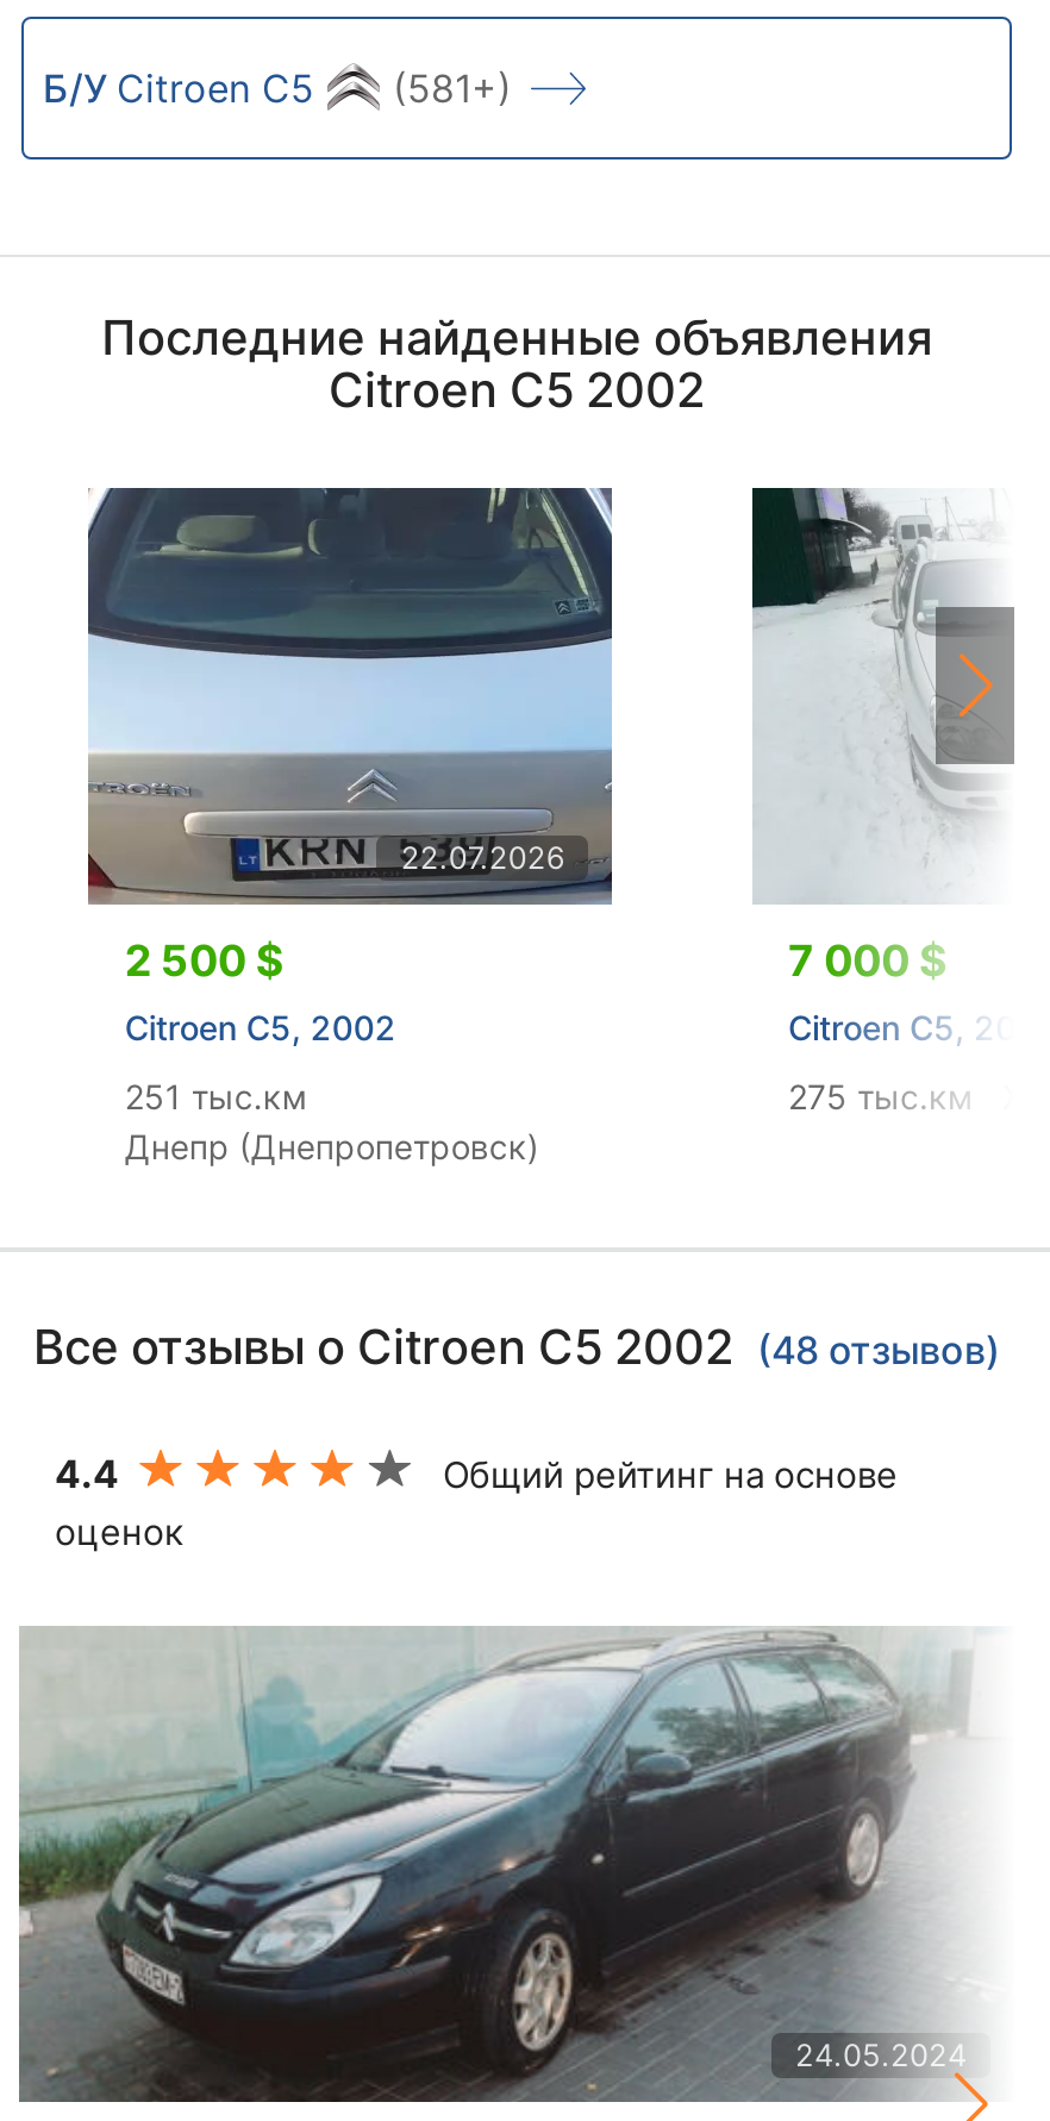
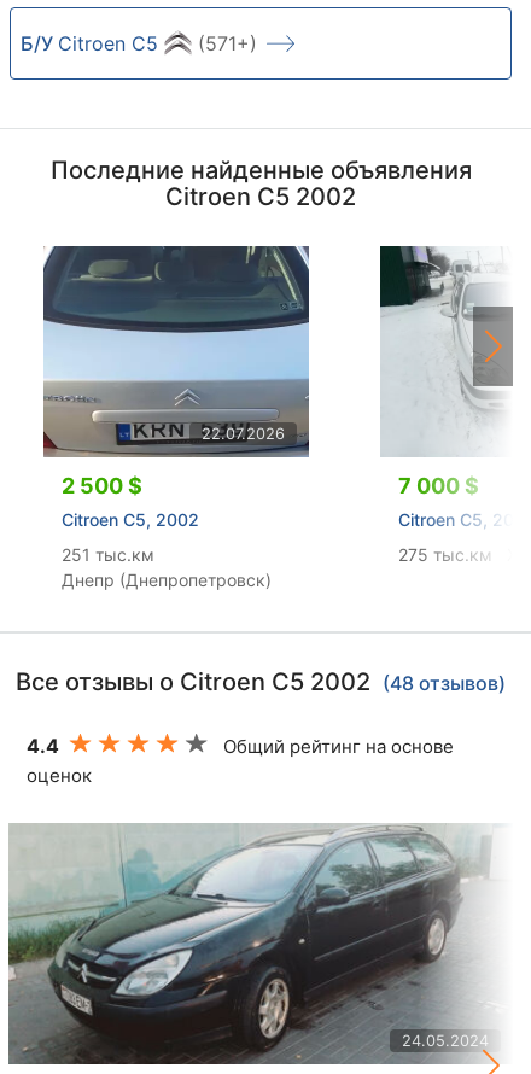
- Б/У Citroen C5 (581+)
+ Б/У Citroen C5 (571+)
